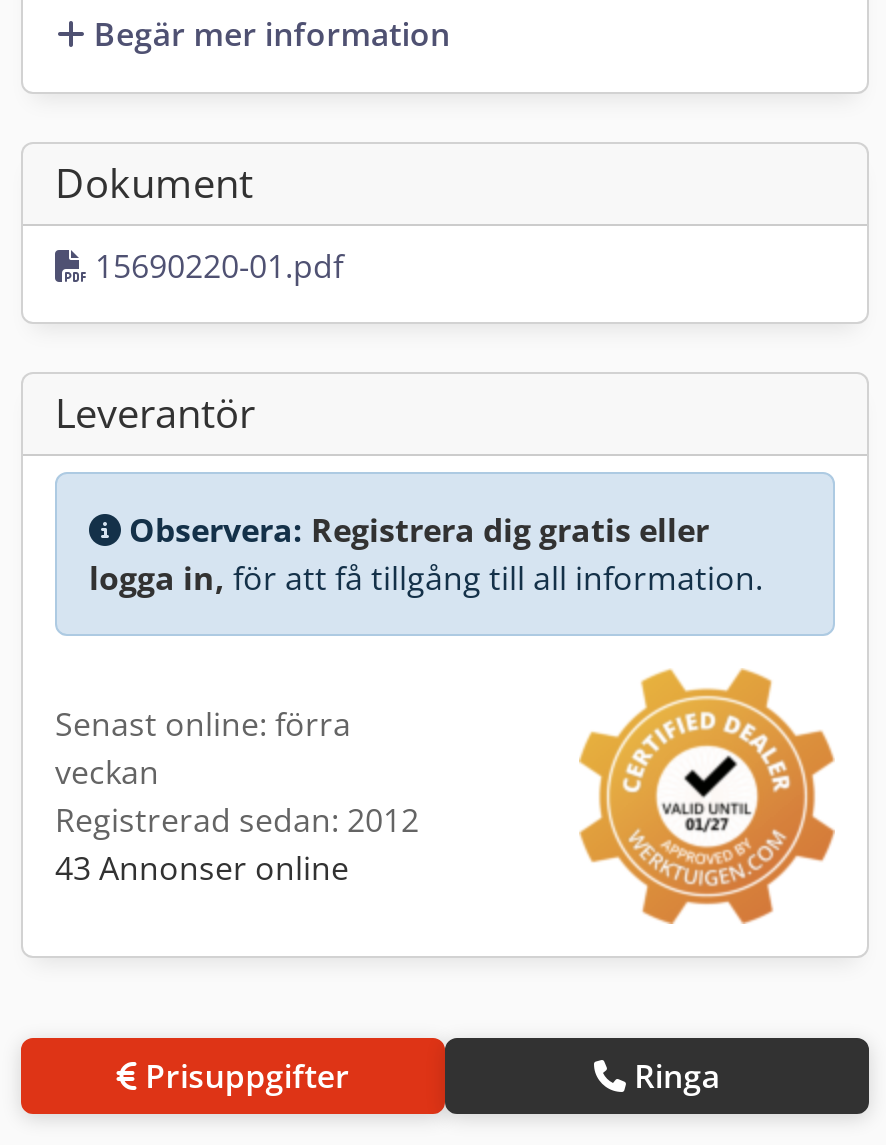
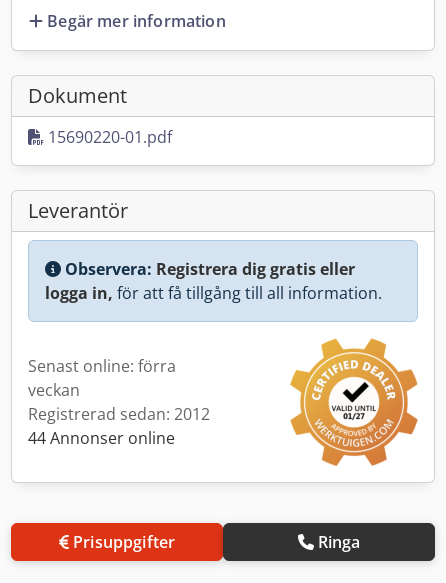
- 43 Annonser online
+ 44 Annonser online
